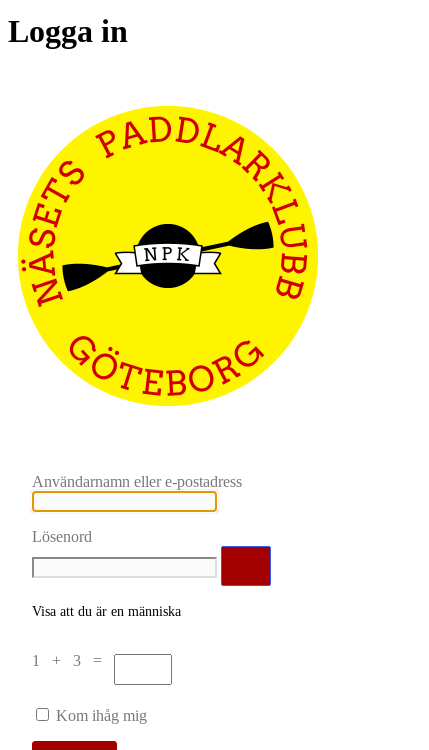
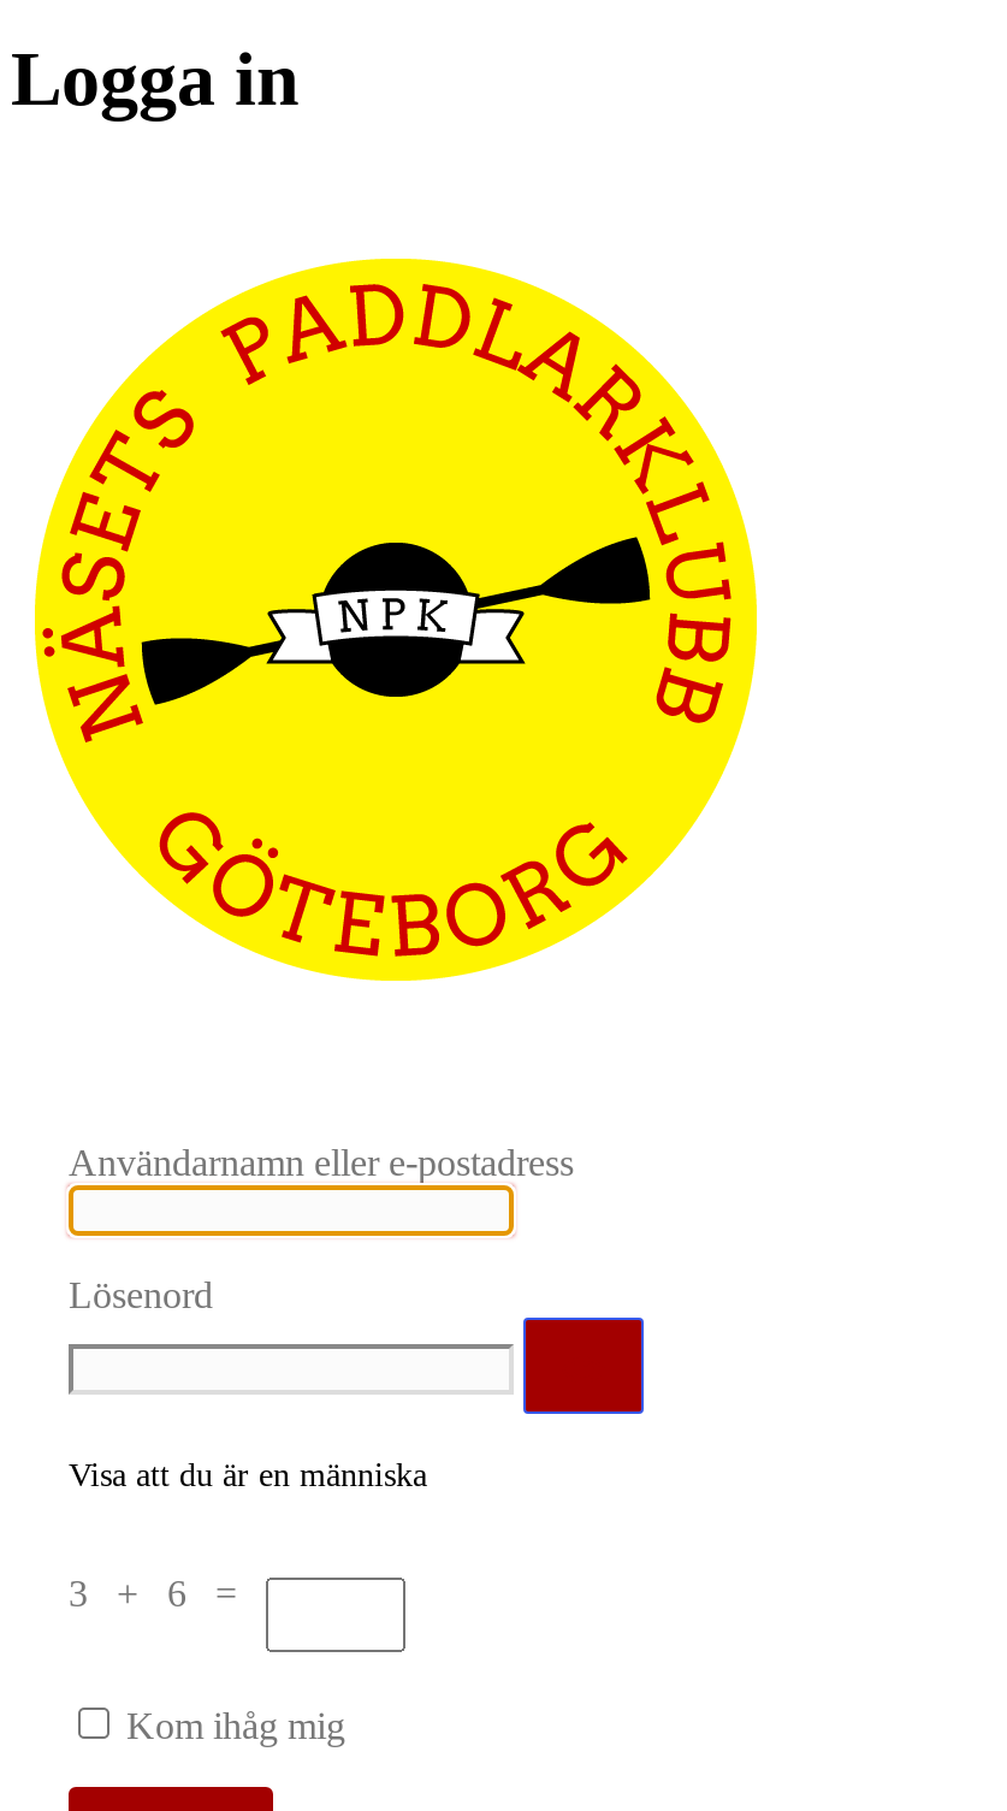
- 1 + 3 =
+ 3 + 6 =
